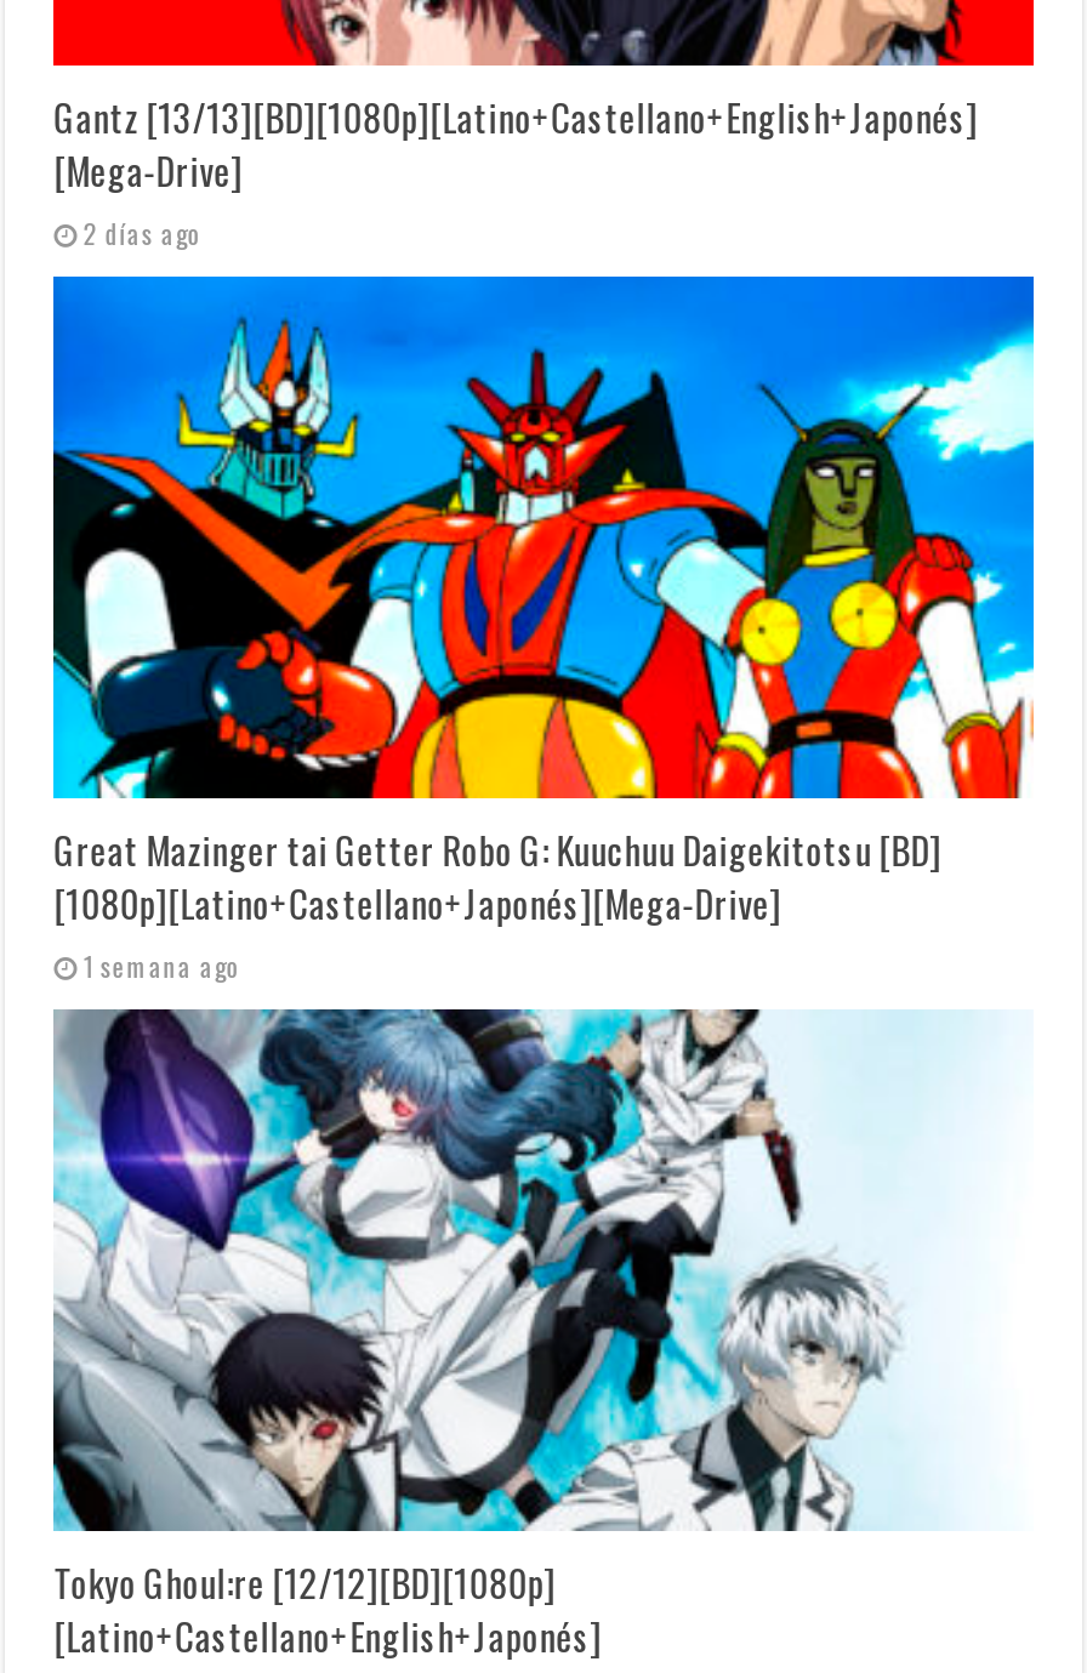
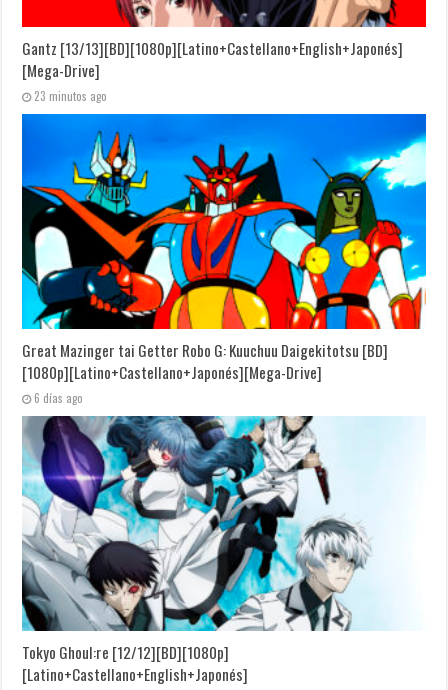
- 2 días ago
+ 23 minutos ago

- 1 semana ago
+ 6 días ago
